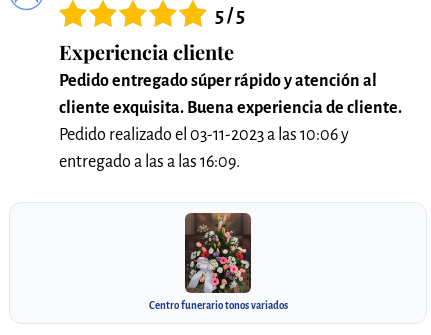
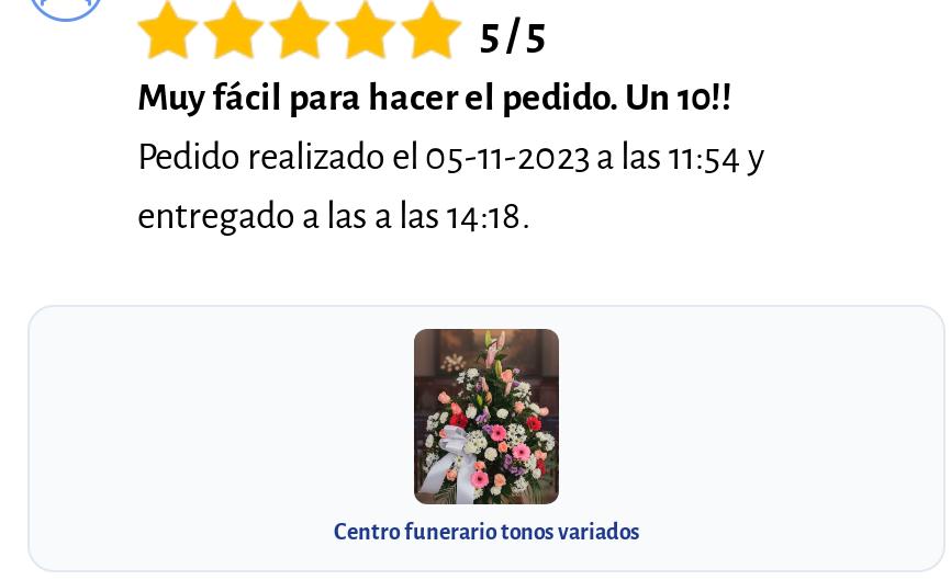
- Experiencia cliente
- Pedido entregado súper rápido y atención al
- cliente exquisita. Buena experiencia de cliente.
- Pedido realizado el 03-11-2023 a las 10:06 y
- entregado a las a las 16:09.
+ Muy fácil para hacer el pedido. Un 10!!
+ Pedido realizado el 05-11-2023 a las 11:54 y
+ entregado a las a las 14:18.
